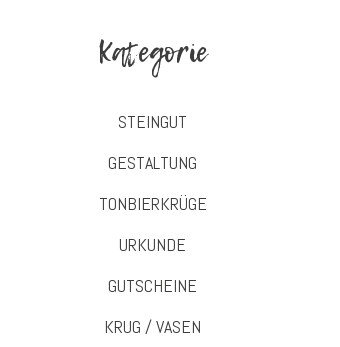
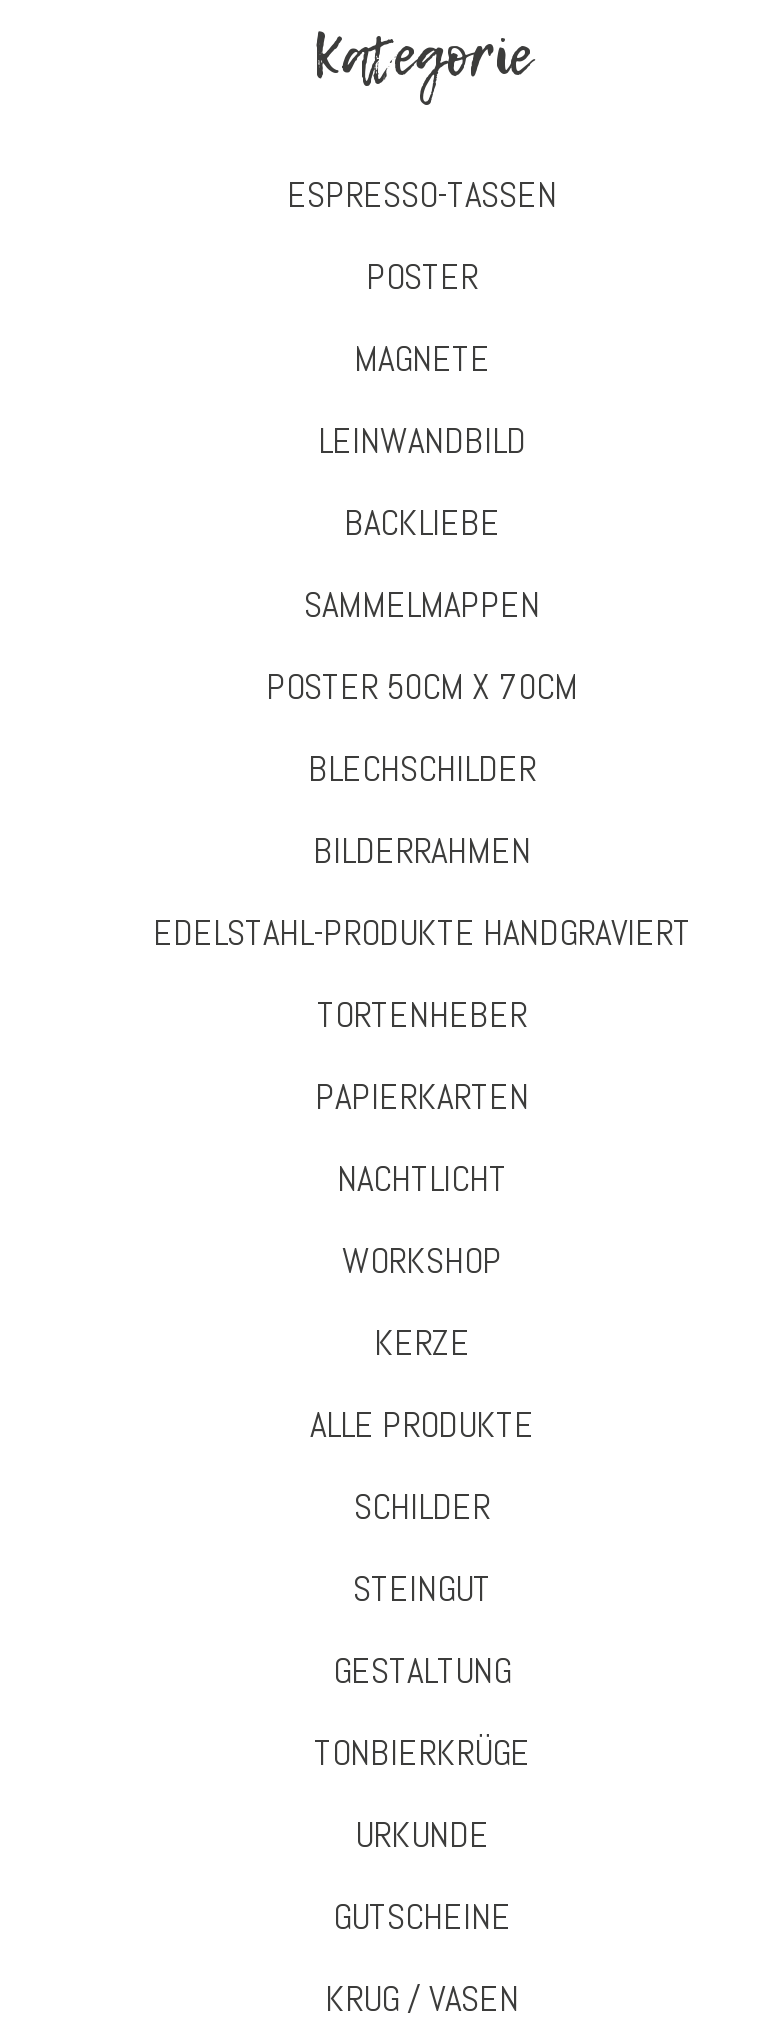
+ ESPRESSO-TASSEN
+ POSTER
+ MAGNETE
+ LEINWANDBILD
+ BACKLIEBE
+ SAMMELMAPPEN
+ POSTER 50CM X 70CM
+ BLECHSCHILDER
+ BILDERRAHMEN
+ EDELSTAHL-PRODUKTE HANDGRAVIERT
+ TORTENHEBER
+ PAPIERKARTEN
+ NACHTLICHT
+ WORKSHOP
+ KERZE
+ ALLE PRODUKTE
+ SCHILDER
